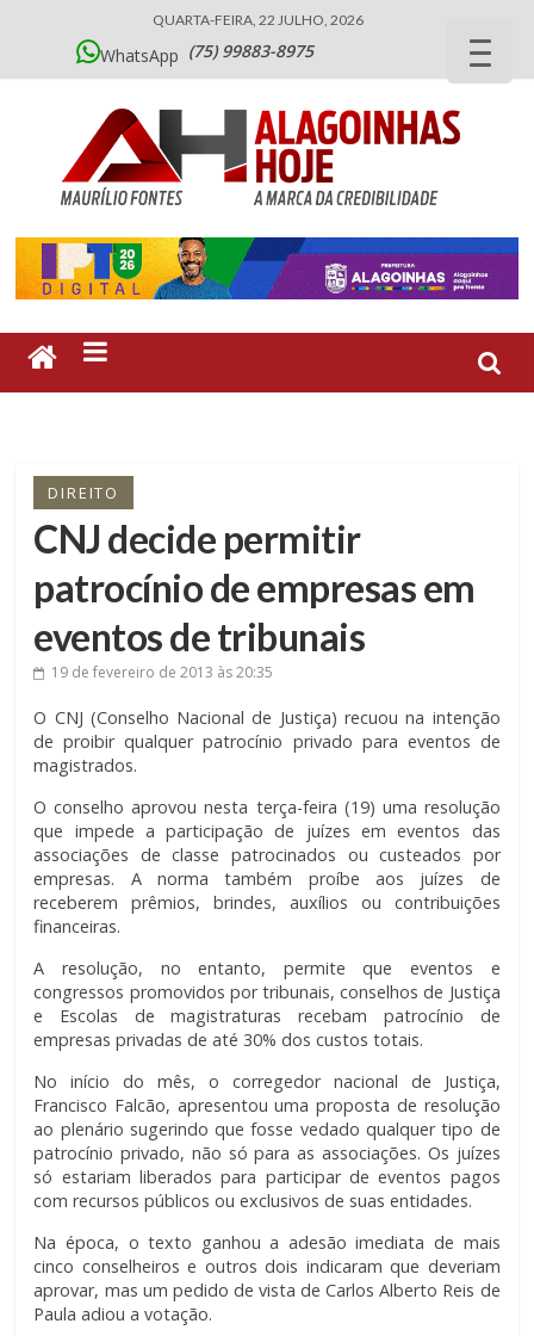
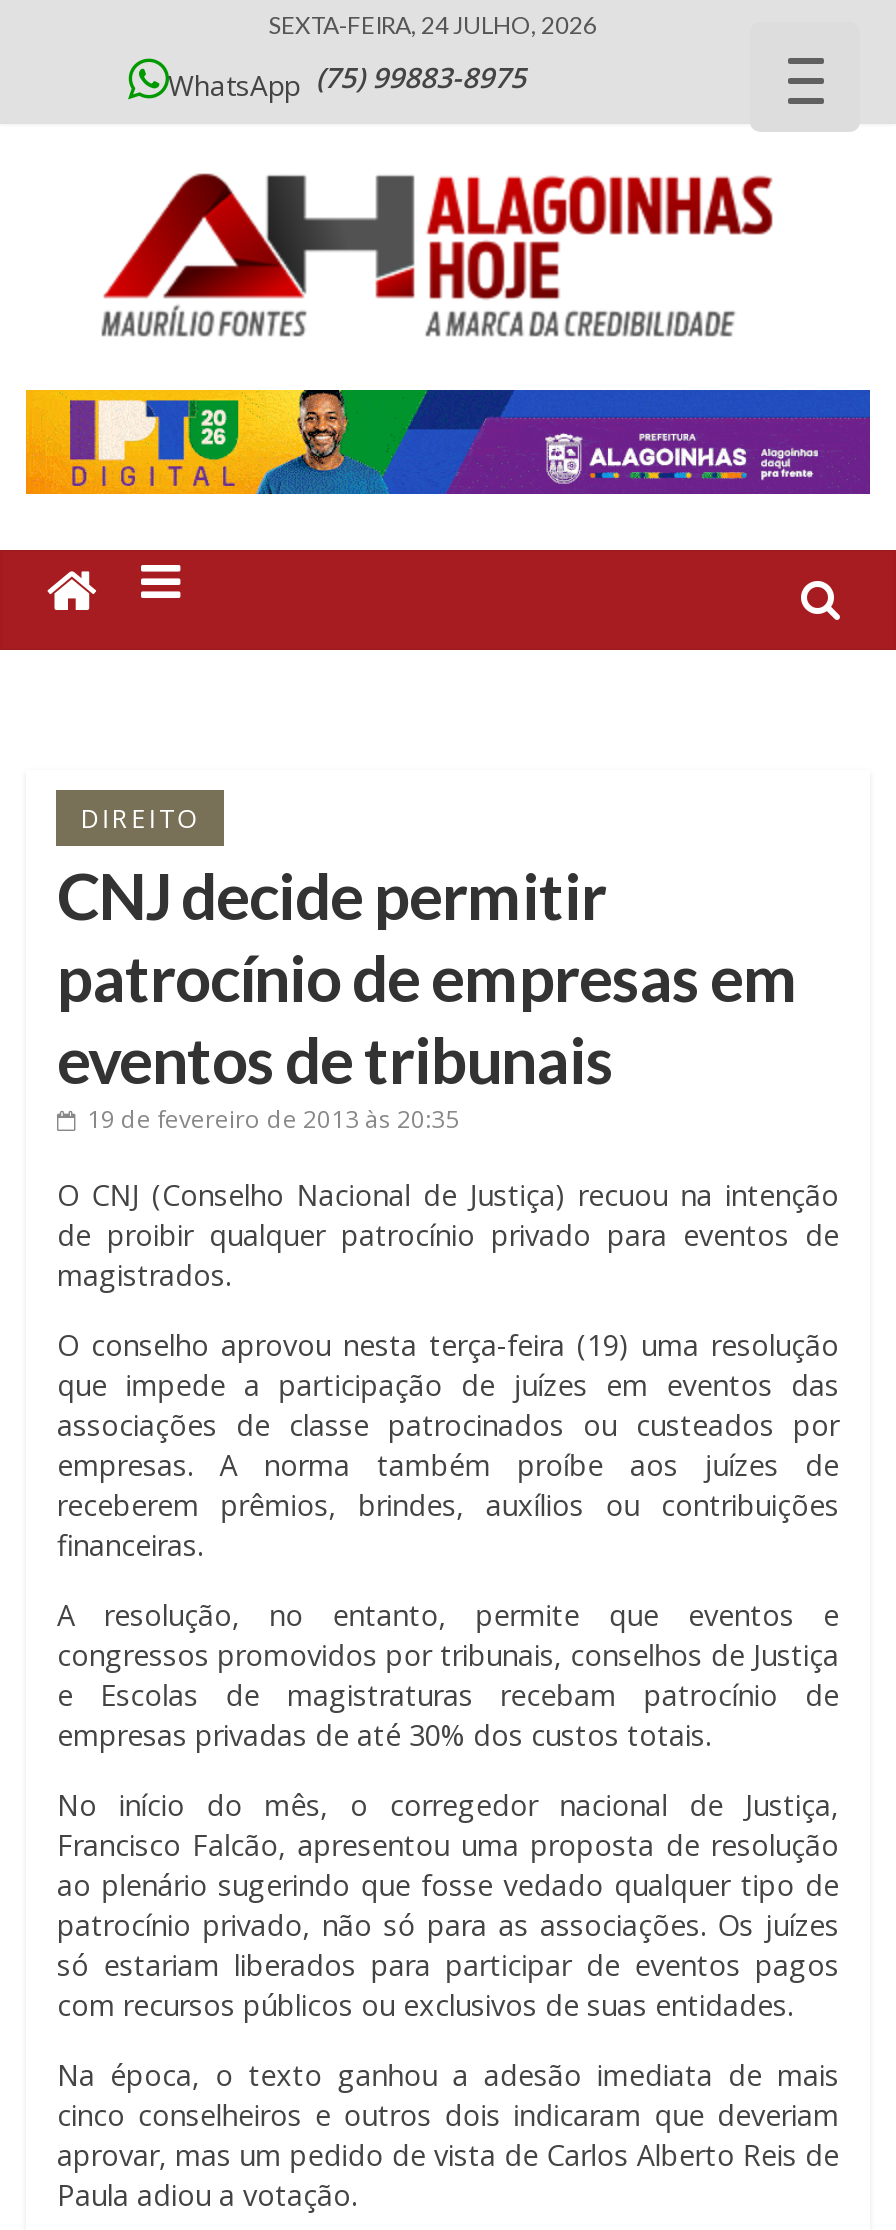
- QUARTA-FEIRA, 22 JULHO, 2026
+ SEXTA-FEIRA, 24 JULHO, 2026
